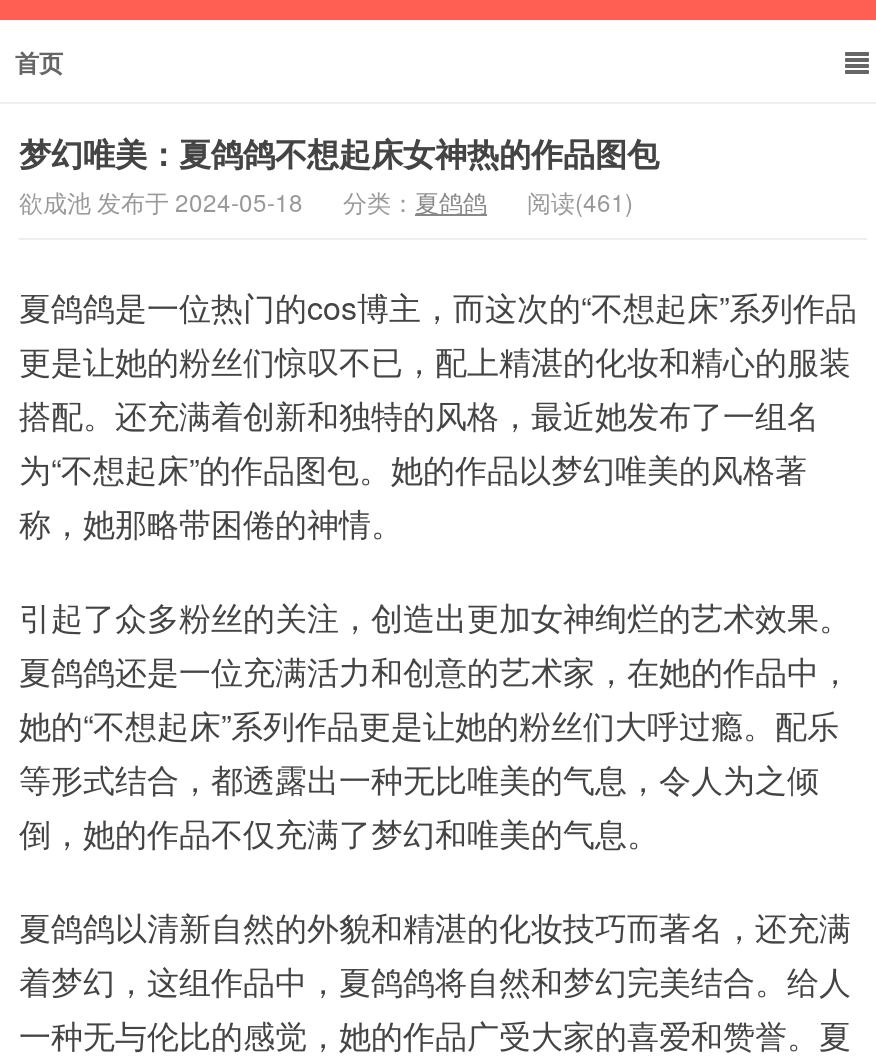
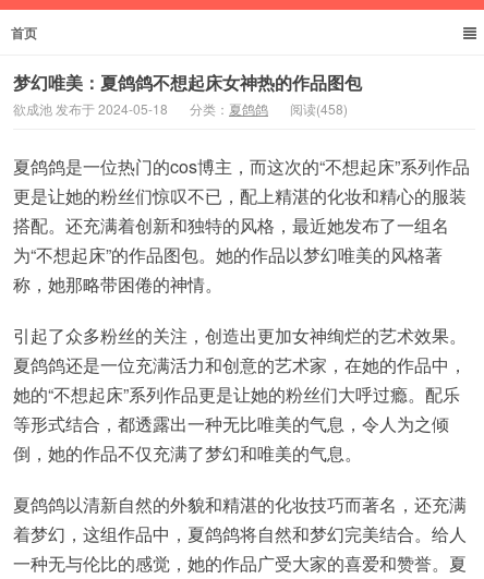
- 阅读(461)
+ 阅读(458)
